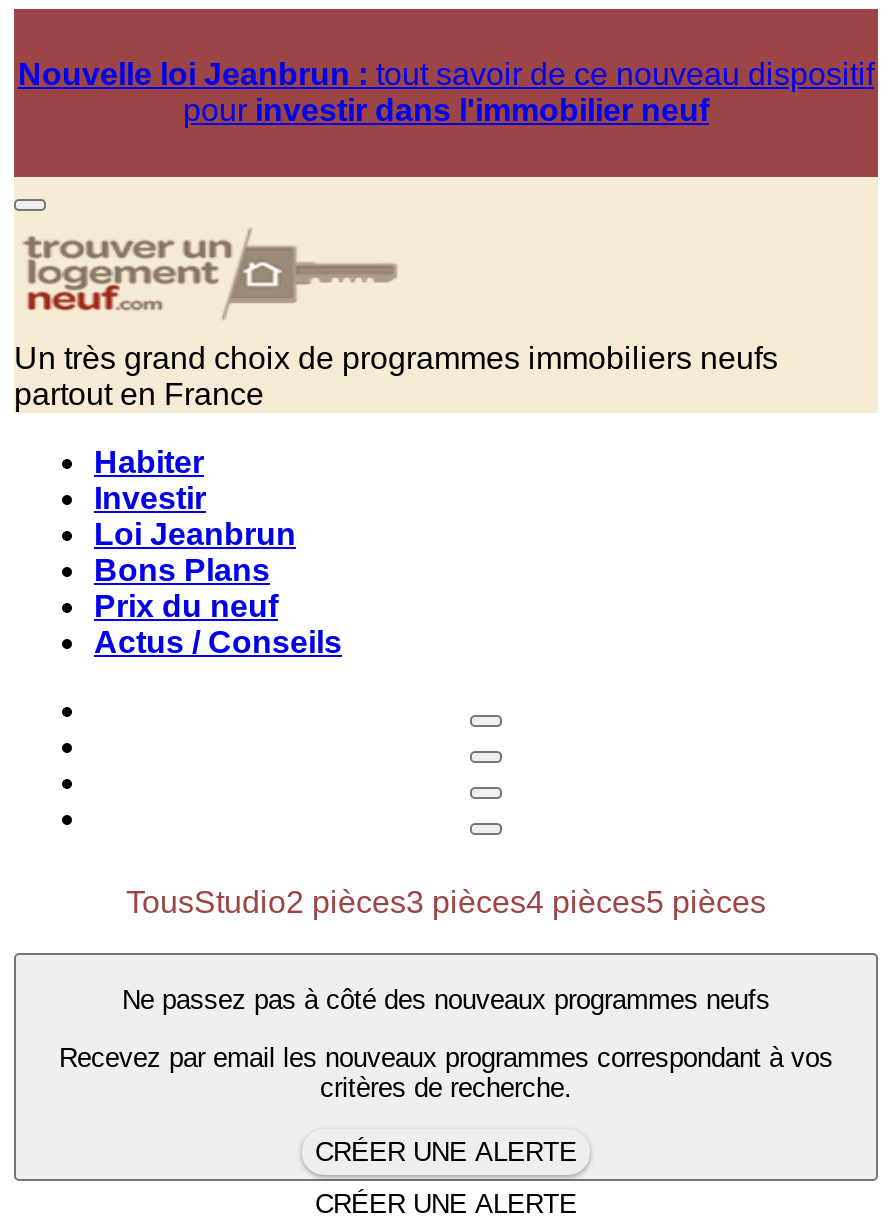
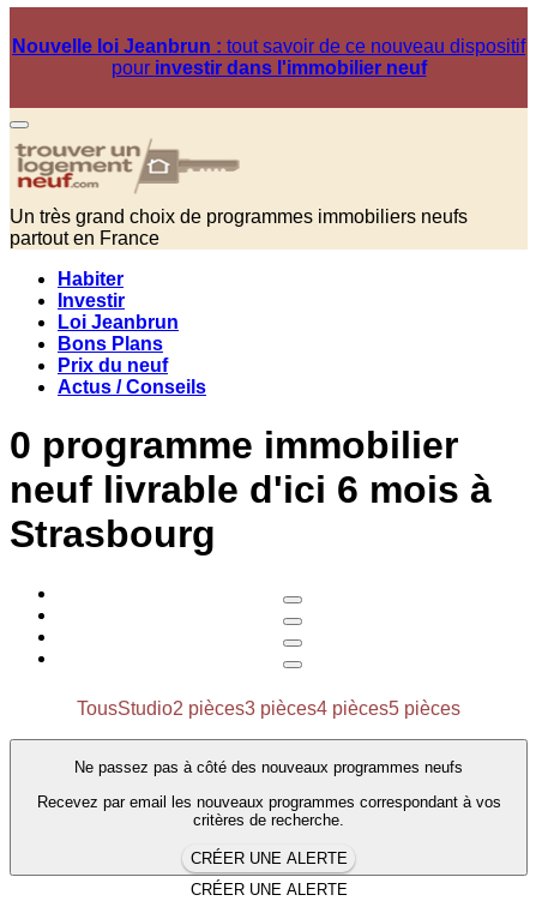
+ 0 programme immobilier
+ neuf livrable d'ici 6 mois à
+ Strasbourg
